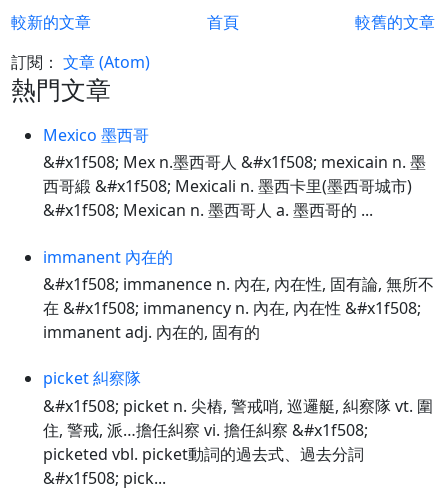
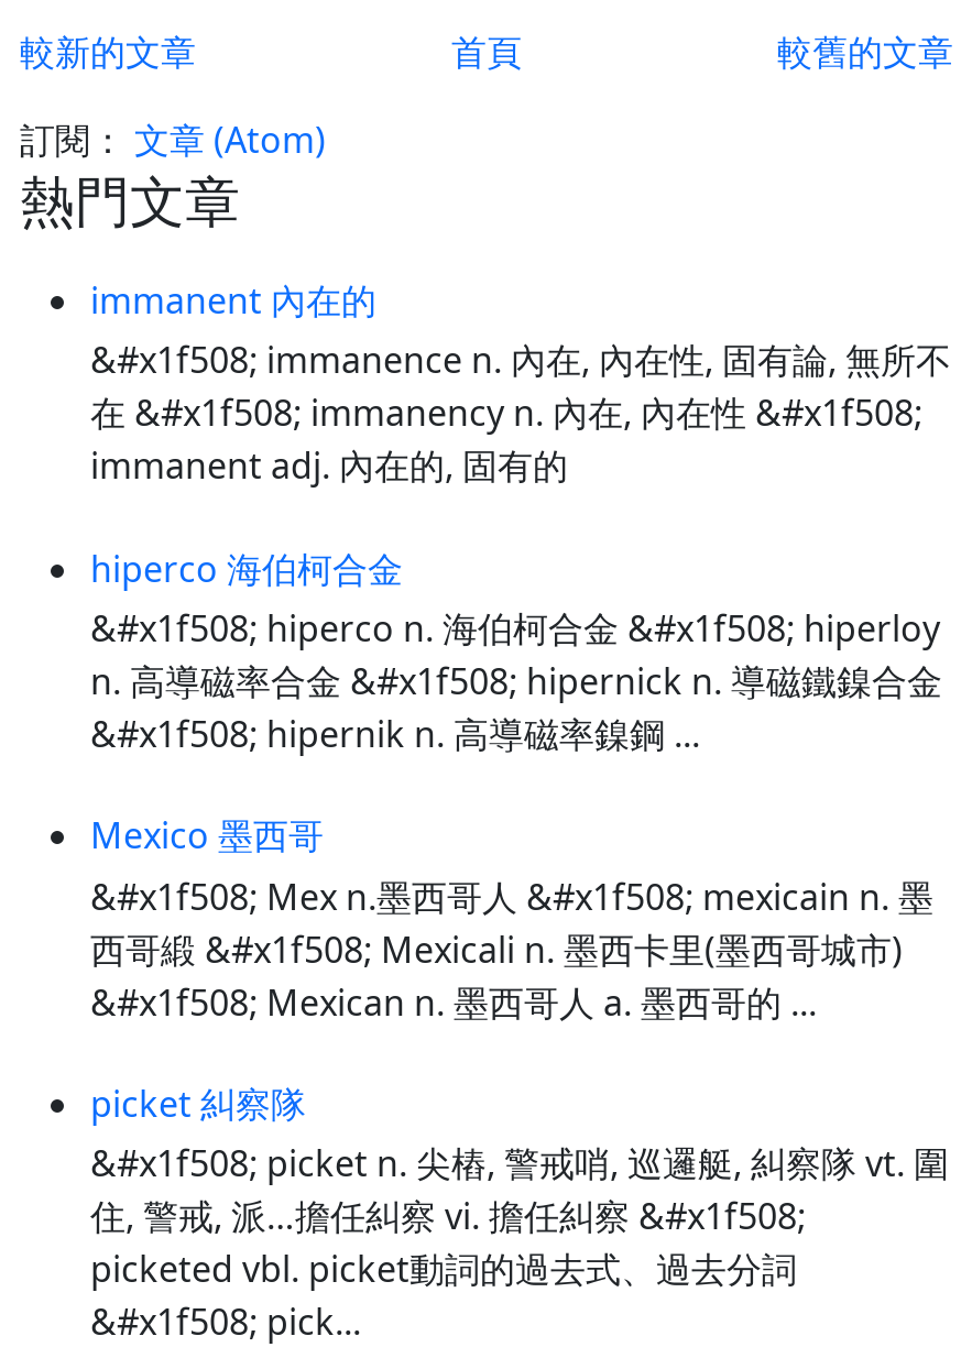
+ hiperco 海伯柯合金
+ &#x1f508; hiperco n. 海伯柯合金 &#x1f508; hiperloy
+ n. 高導磁率合金 &#x1f508; hipernick n. 導磁鐵鎳合金
+ &#x1f508; hipernik n. 高導磁率鎳鋼 ...

moved down: Mexico 墨西哥 | &#x1f508; Mex n.墨西哥人 &#x1f508; mexicain n. 墨 | 西哥緞 &#x1f508; Mexicali n. 墨西卡里(墨西哥城市) | &#x1f508; Mexican n. 墨西哥人 a. 墨西哥的 ...

moved up: immanent 內在的 | &#x1f508; immanence n. 內在, 內在性, 固有論, 無所不 | 在 &#x1f508; immanency n. 內在, 內在性 &#x1f508; | immanent adj. 內在的, 固有的
